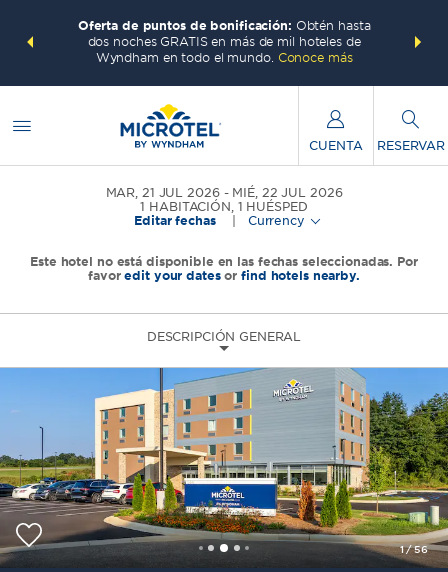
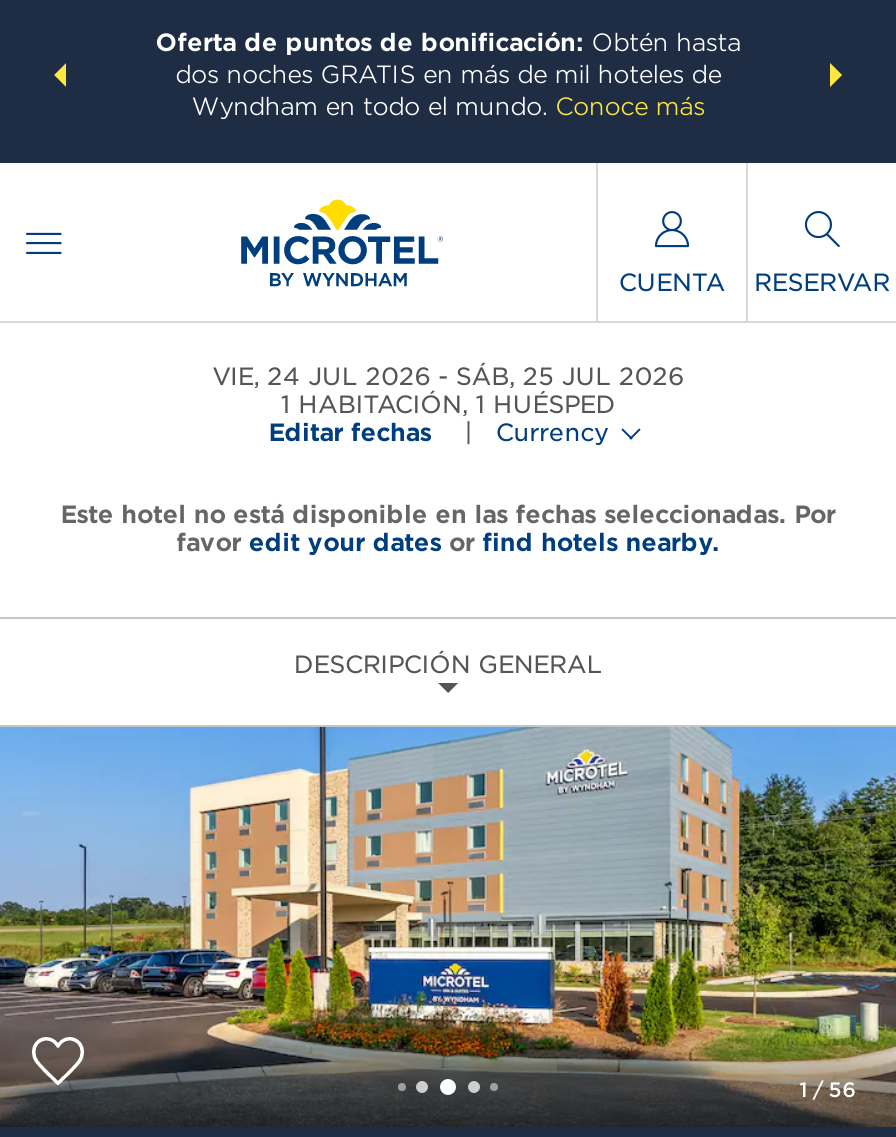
- MAR, 21 JUL 2026
+ VIE, 24 JUL 2026

- MIÉ, 22 JUL 2026
+ SÁB, 25 JUL 2026
